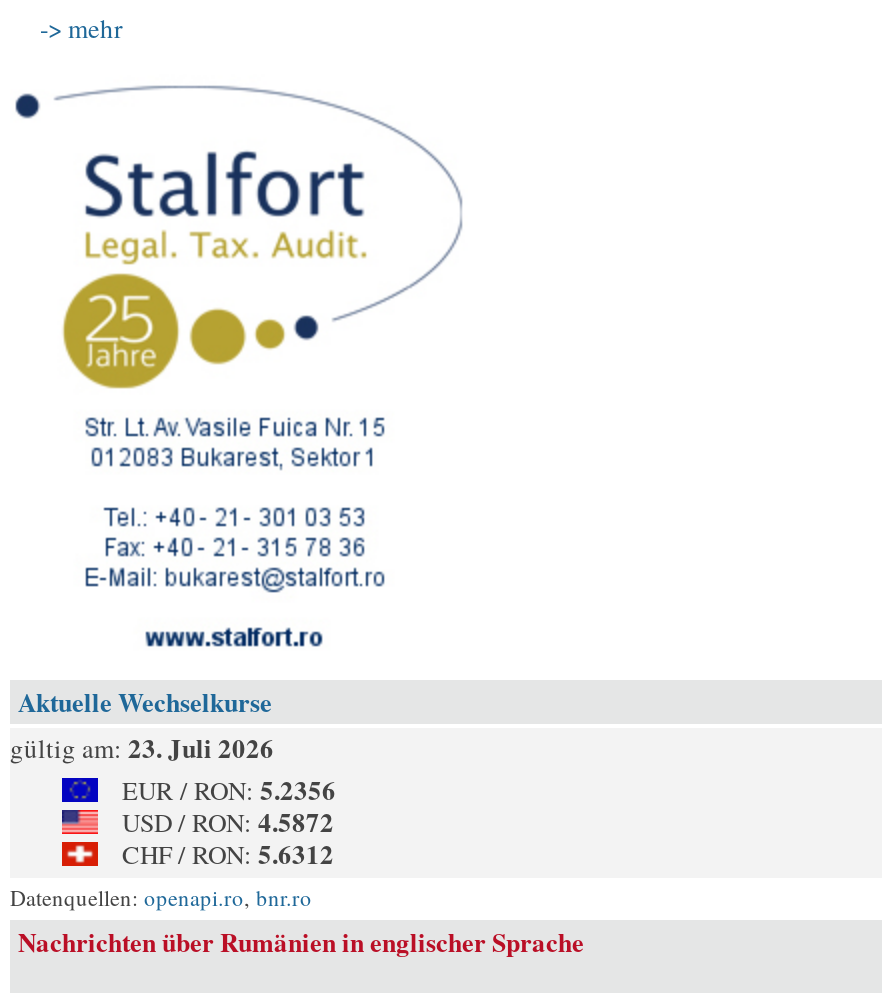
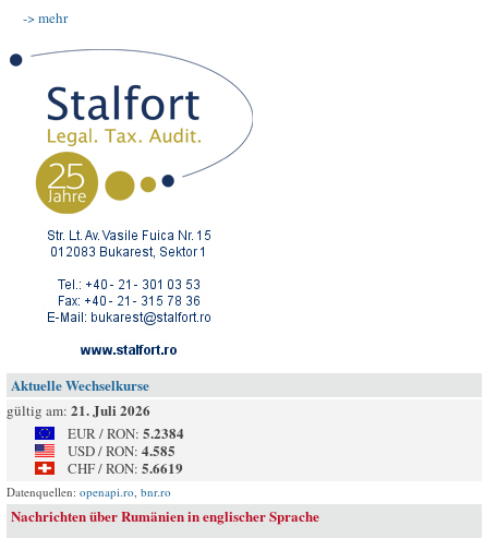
- gültig am: 23. Juli 2026
+ gültig am: 21. Juli 2026

- EUR / RON: 5.2356
+ EUR / RON: 5.2384

- USD / RON: 4.5872
+ USD / RON: 4.585

- CHF / RON: 5.6312
+ CHF / RON: 5.6619
